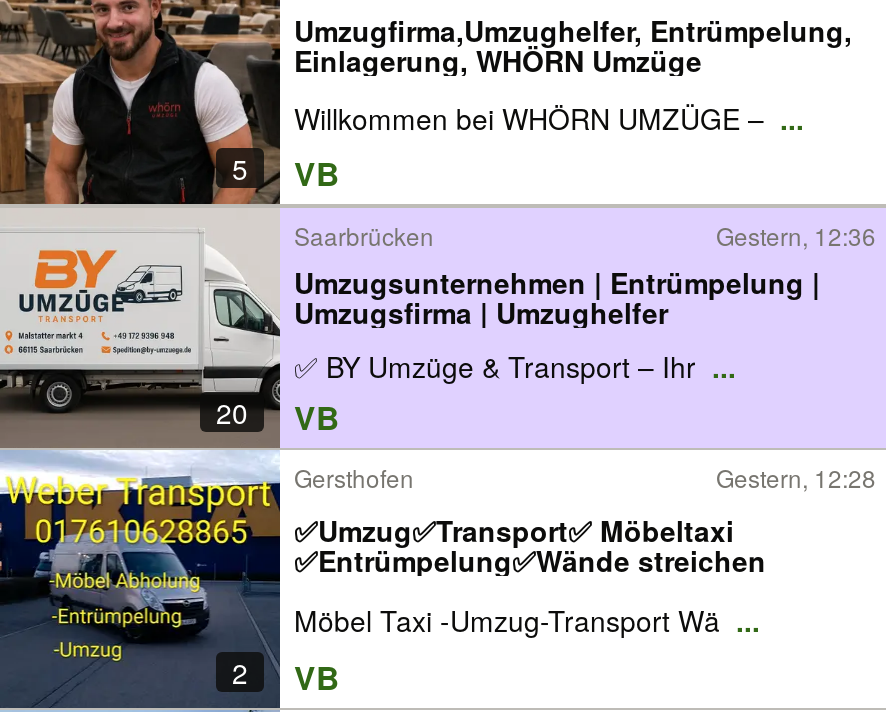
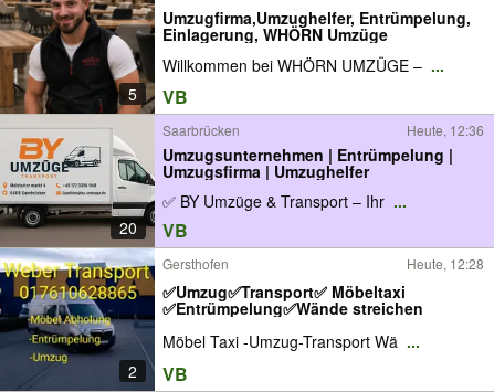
- Gestern, 12:36
+ Heute, 12:36

- Gestern, 12:28
+ Heute, 12:28
